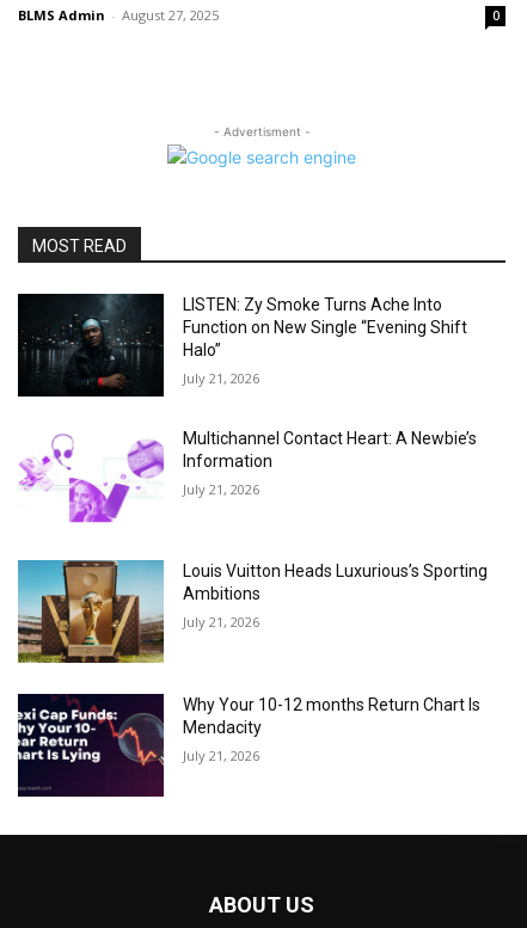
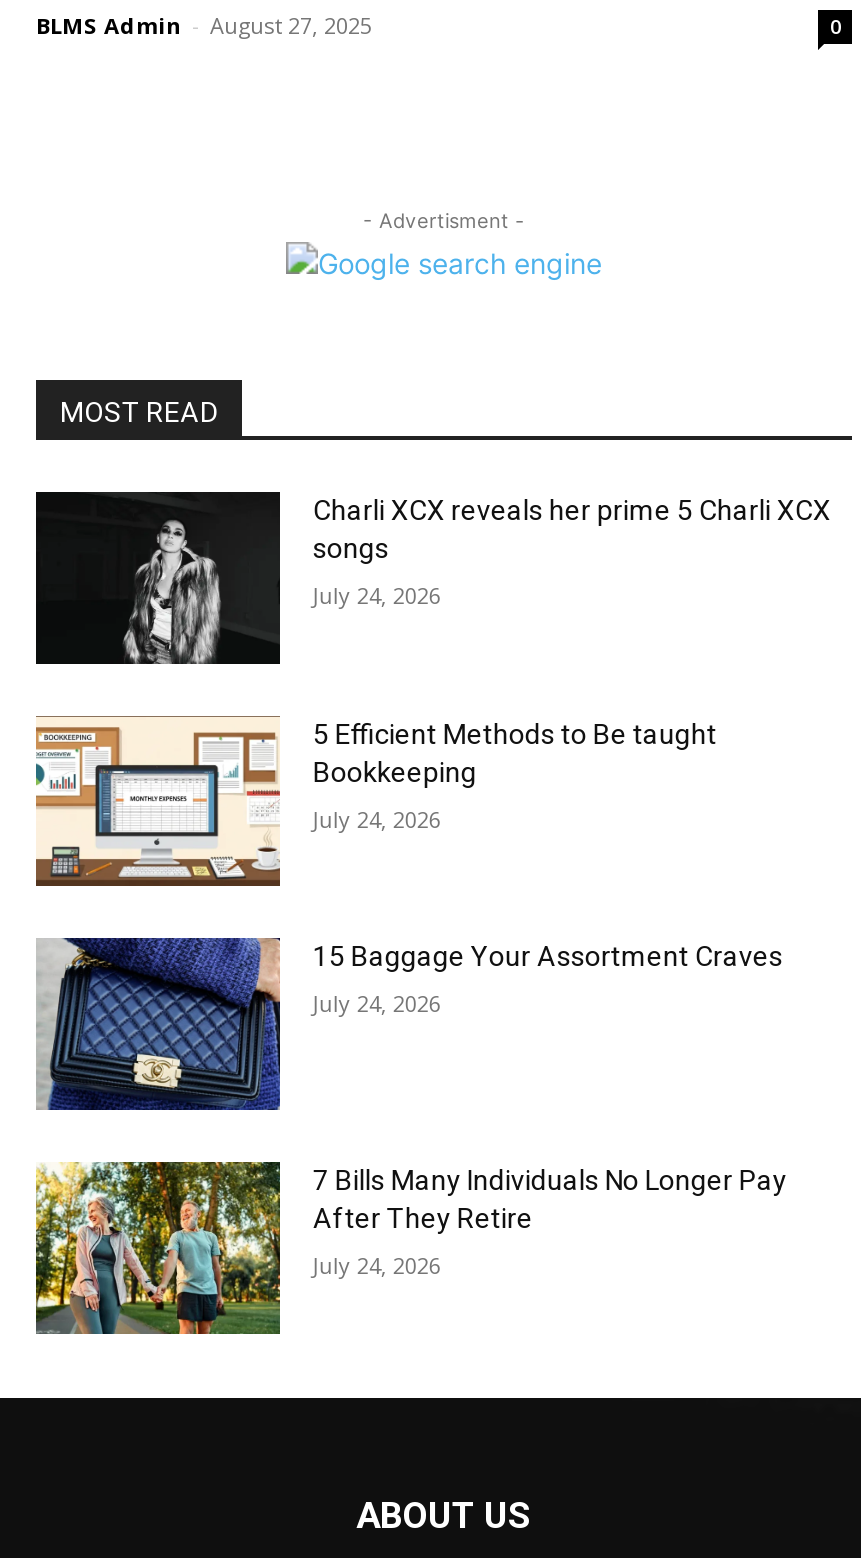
- [image]
+ [image]

- LISTEN: Zy Smoke Turns Ache Into
- Function on New Single “Evening Shift
- Halo”
+ Charli XCX reveals her prime 5 Charli XCX
+ songs

- July 21, 2026
+ July 24, 2026

- [image]
- Multichannel Contact Heart: A Newbie’s
- Information
+ [image]
+ 5 Efficient Methods to Be taught
+ Bookkeeping

- July 21, 2026
+ July 24, 2026

- [image]
- Louis Vuitton Heads Luxurious’s Sporting
- Ambitions
+ [image]
+ 15 Baggage Your Assortment Craves

- July 21, 2026
+ July 24, 2026

- [image]
- Why Your 10-12 months Return Chart Is
- Mendacity
+ [image]
+ 7 Bills Many Individuals No Longer Pay
+ After They Retire

- July 21, 2026
+ July 24, 2026
